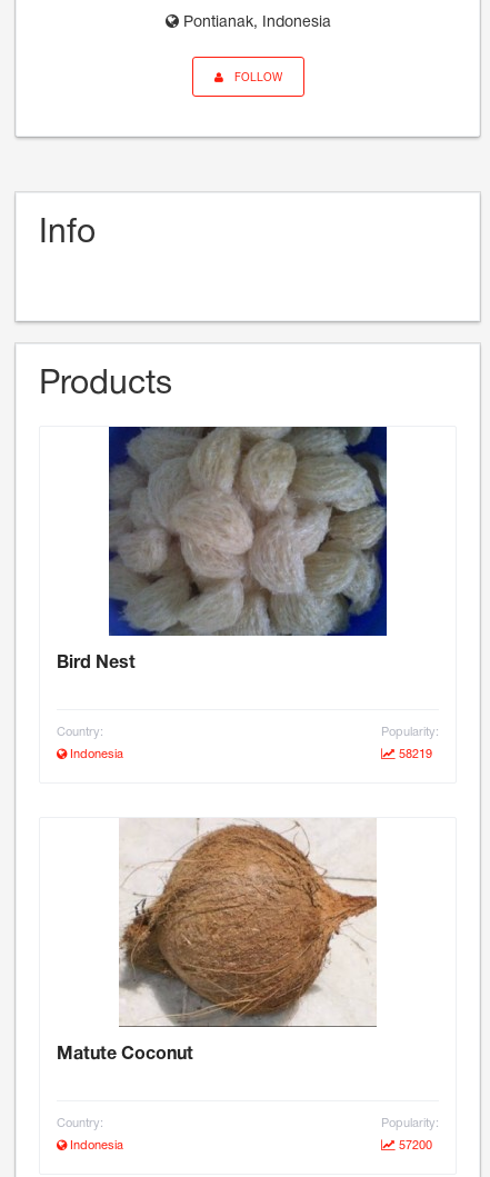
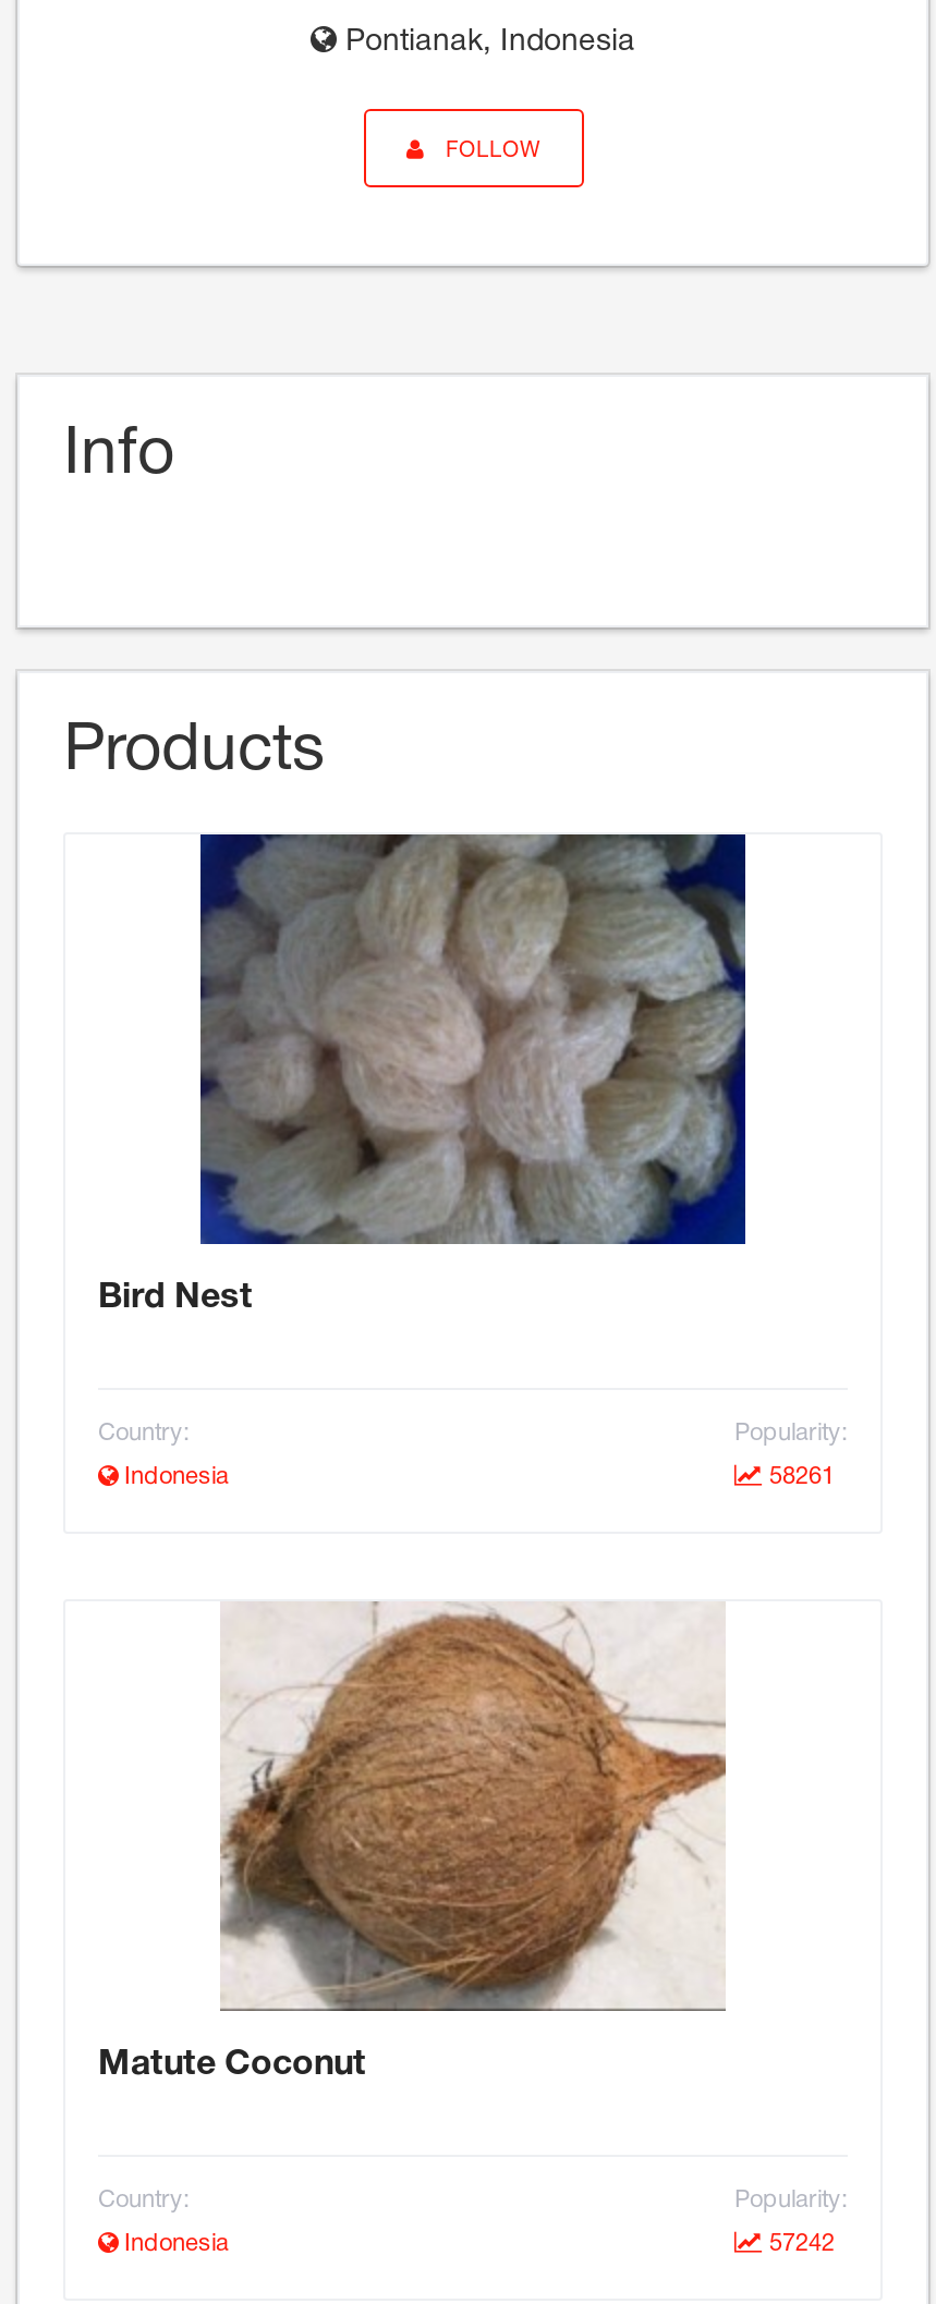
- 58219
+ 58261

- 57200
+ 57242
